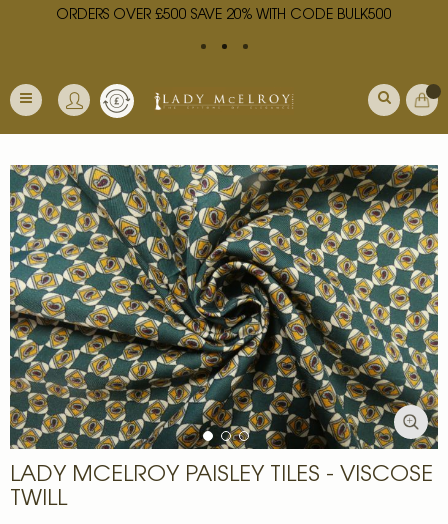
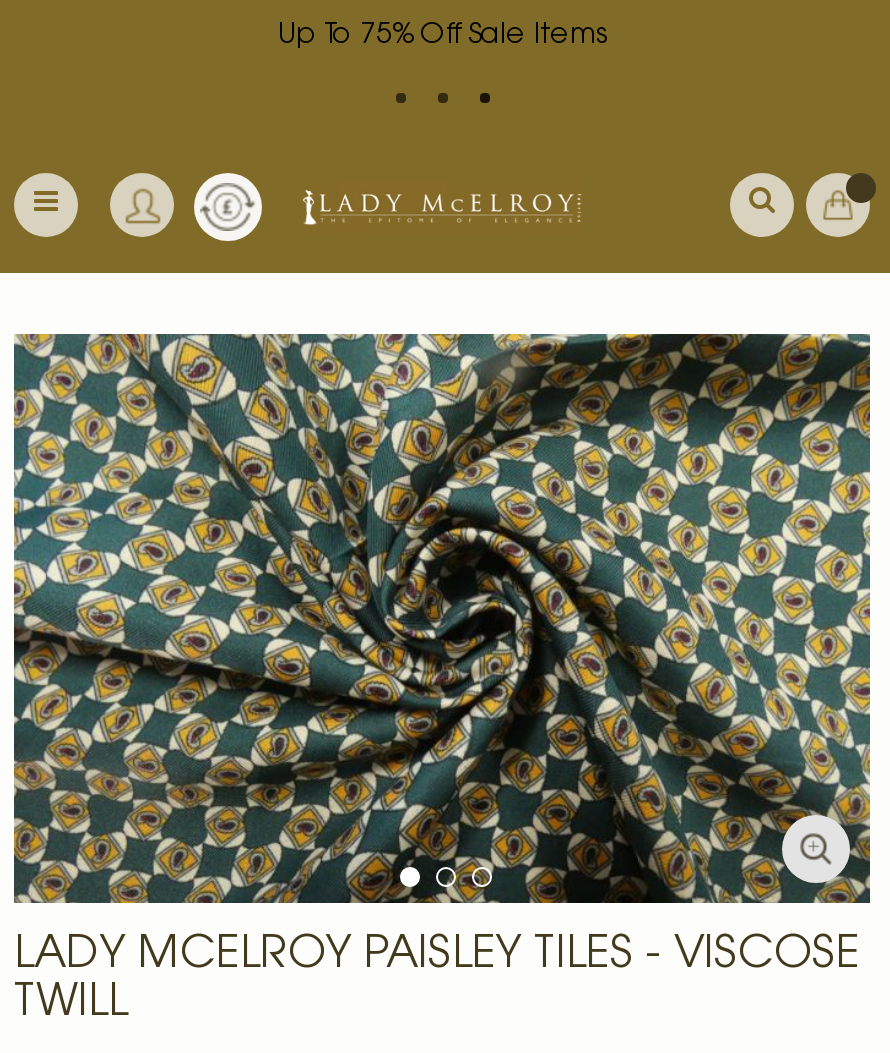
- ORDERS OVER £500 SAVE 20% WITH CODE BULK500
+ Up To 75% Off Sale Items
